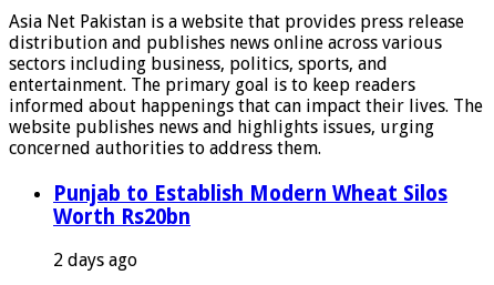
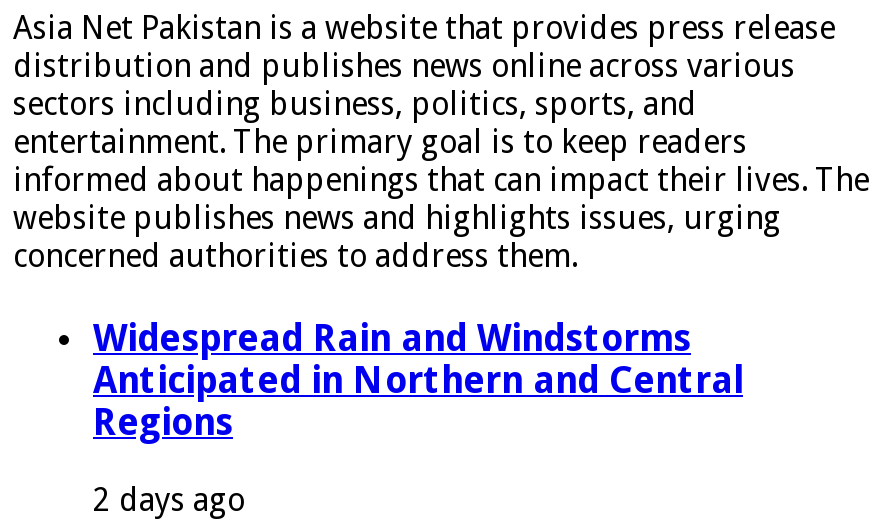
- Punjab to Establish Modern Wheat Silos
- Worth Rs20bn
+ Widespread Rain and Windstorms
+ Anticipated in Northern and Central
+ Regions
